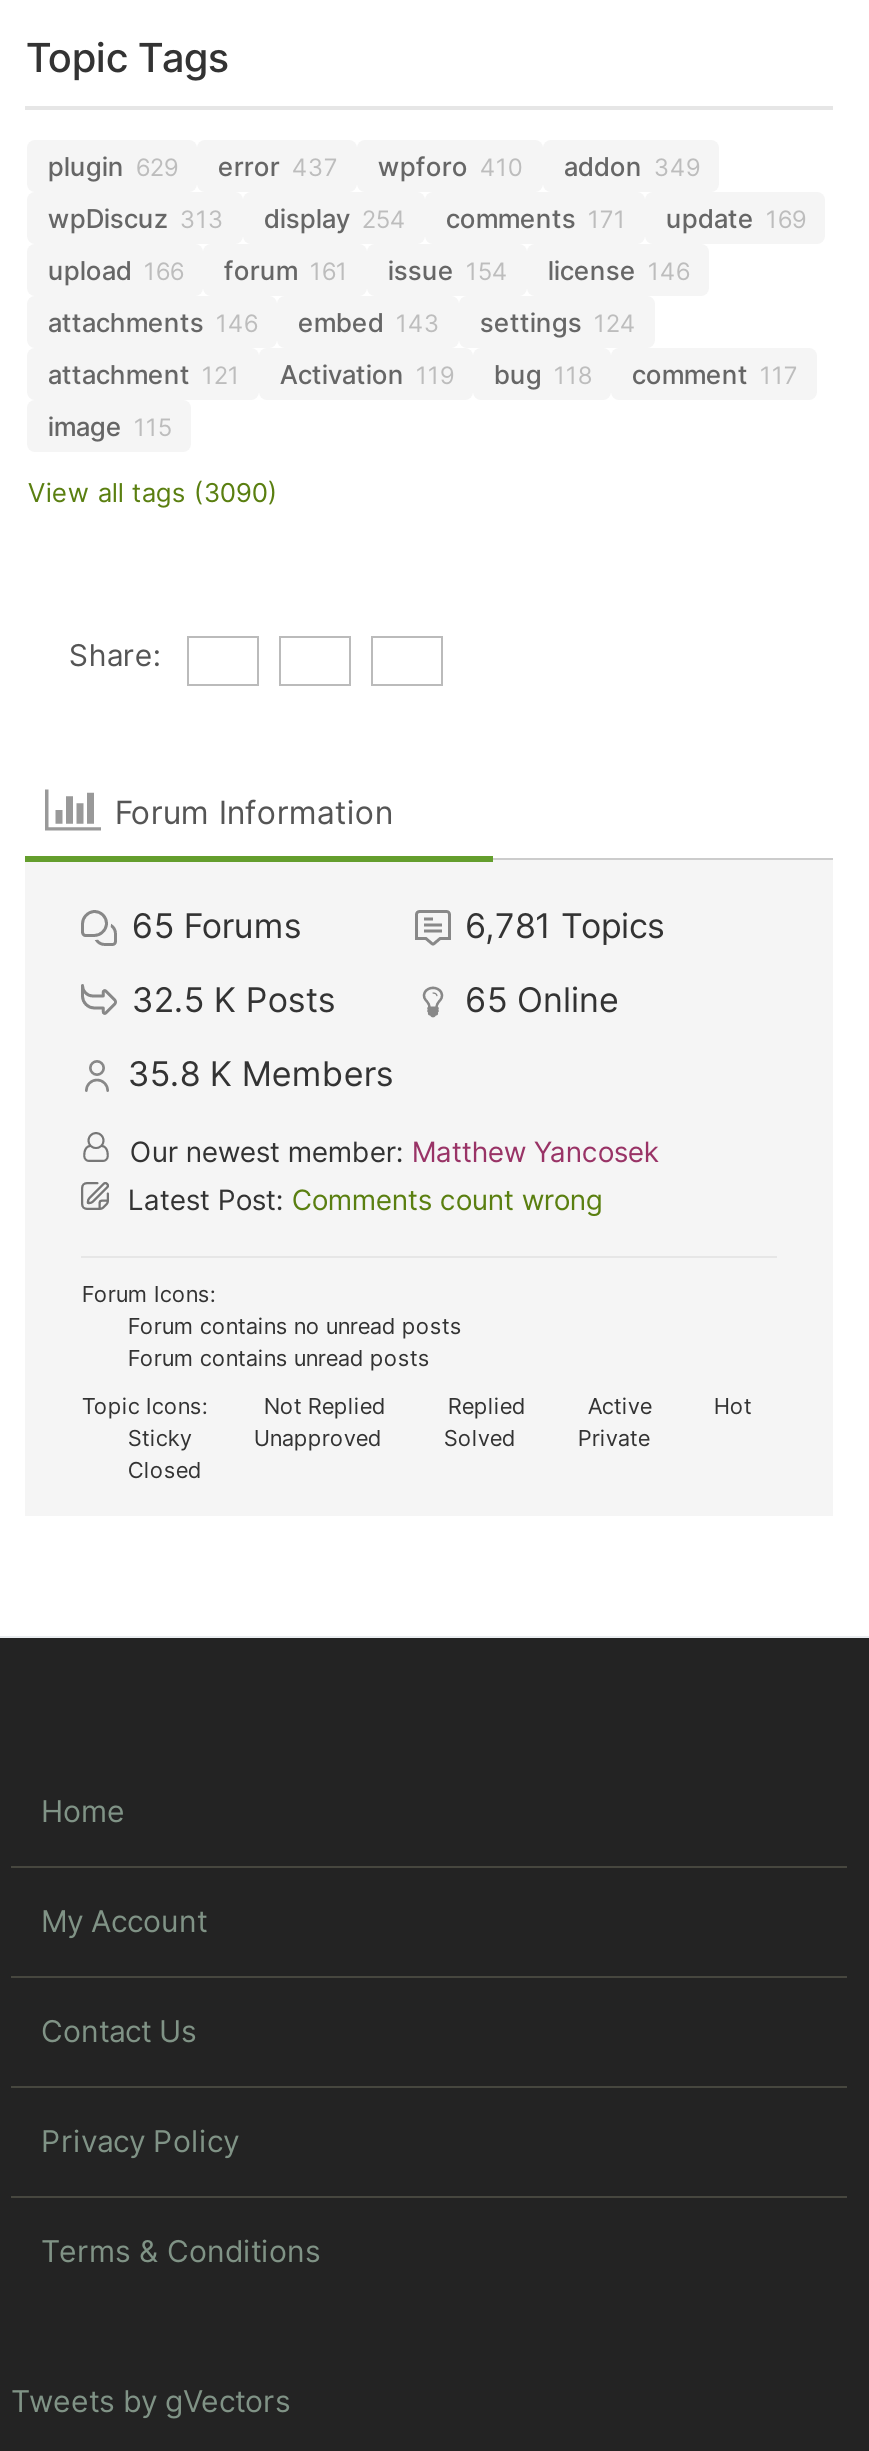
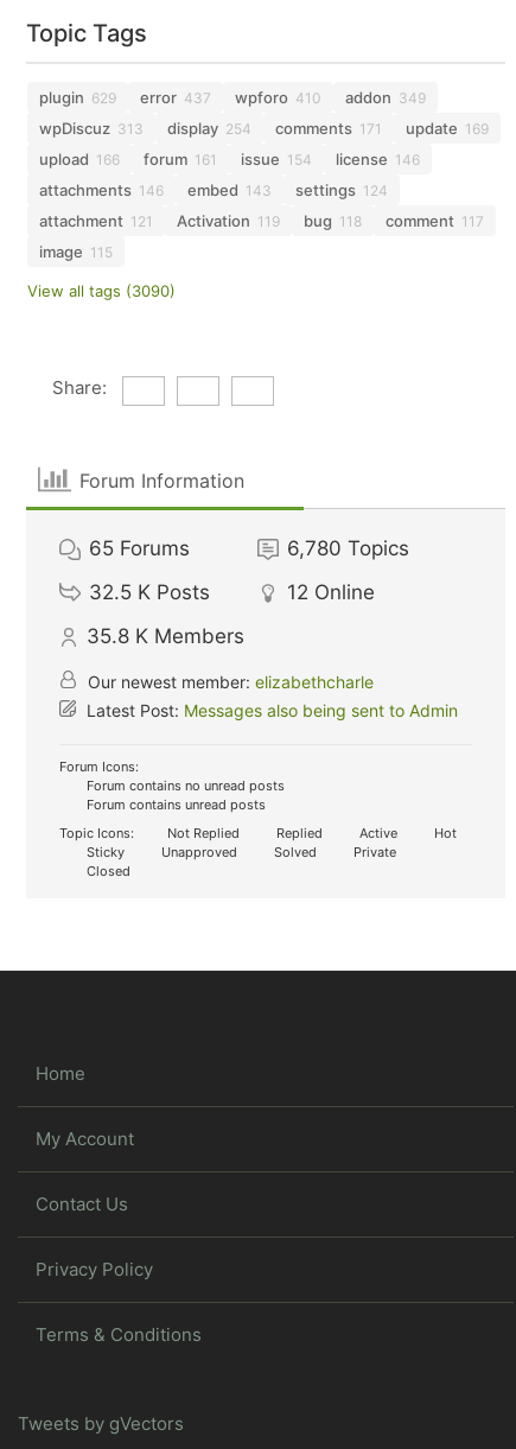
- 6,781 Topics
+ 6,780 Topics

- 65 Online
+ 12 Online

- Our newest member: Matthew Yancosek
- Latest Post: Comments count wrong
+ Our newest member: elizabethcharle
+ Latest Post: Messages also being sent to Admin
